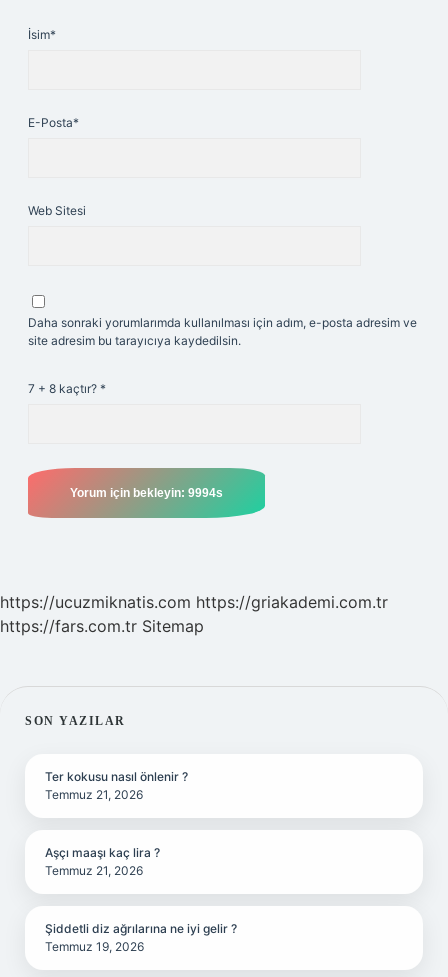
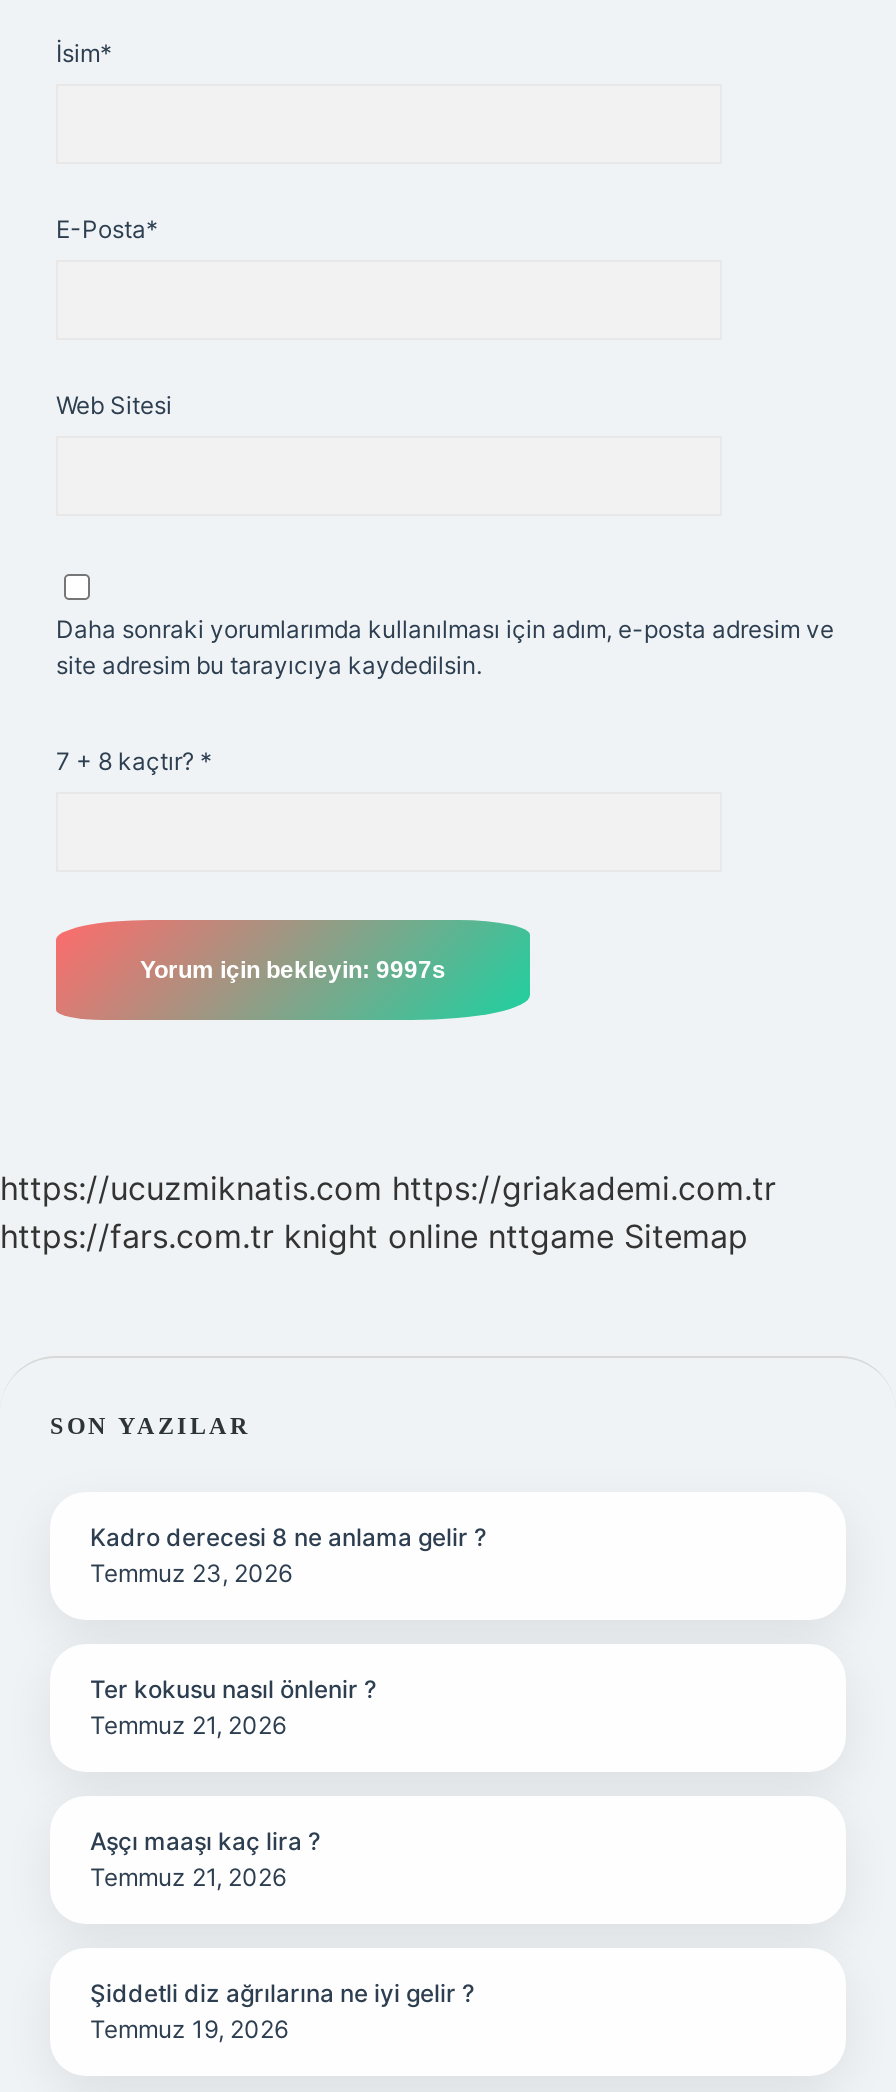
- https://fars.com.tr Sitemap
+ https://fars.com.tr knight online nttgame Sitemap

+ Kadro derecesi 8 ne anlama gelir ?
+ Temmuz 23, 2026
